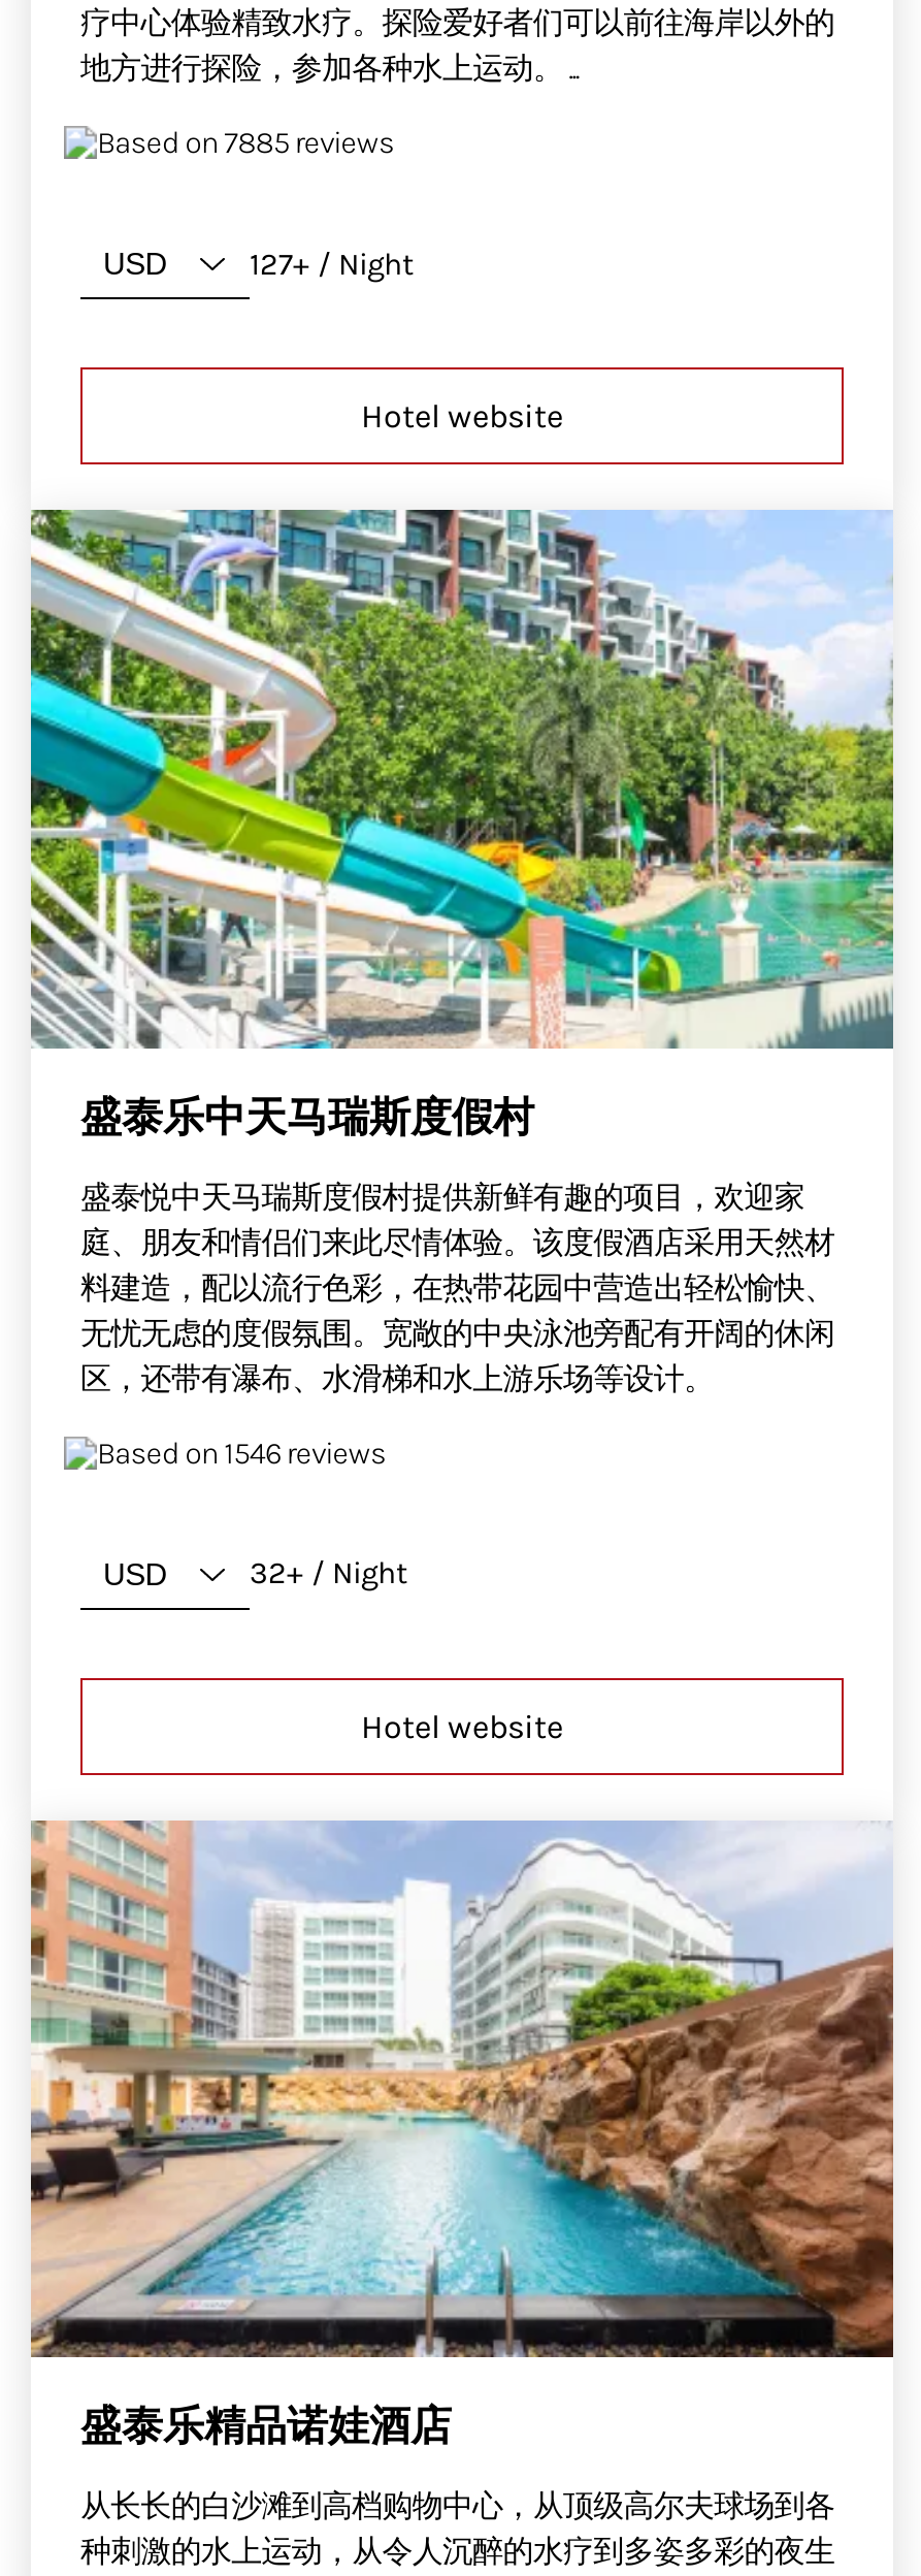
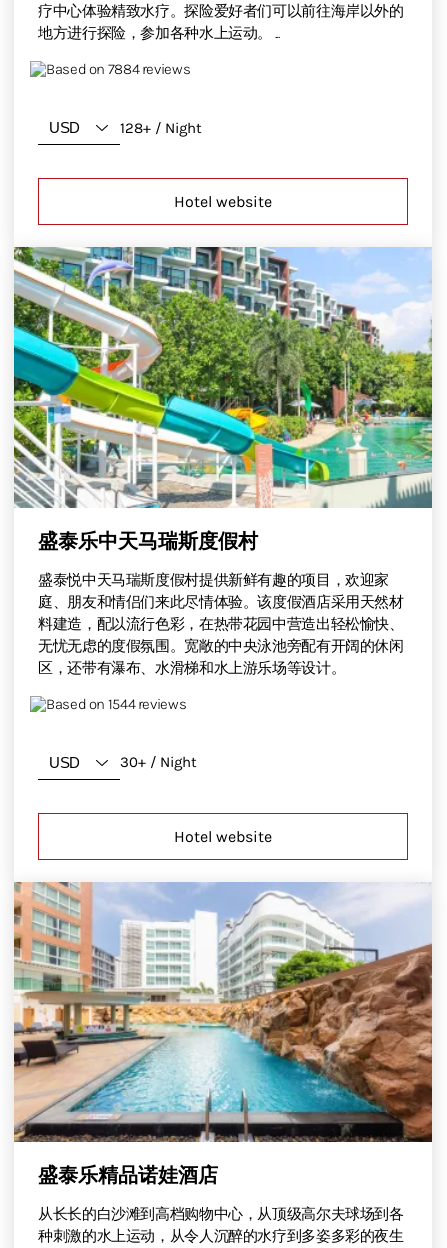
- Based on 7885 reviews
+ Based on 7884 reviews

- 127+ / Night
+ 128+ / Night

- Based on 1546 reviews
+ Based on 1544 reviews

- 32+ / Night
+ 30+ / Night
